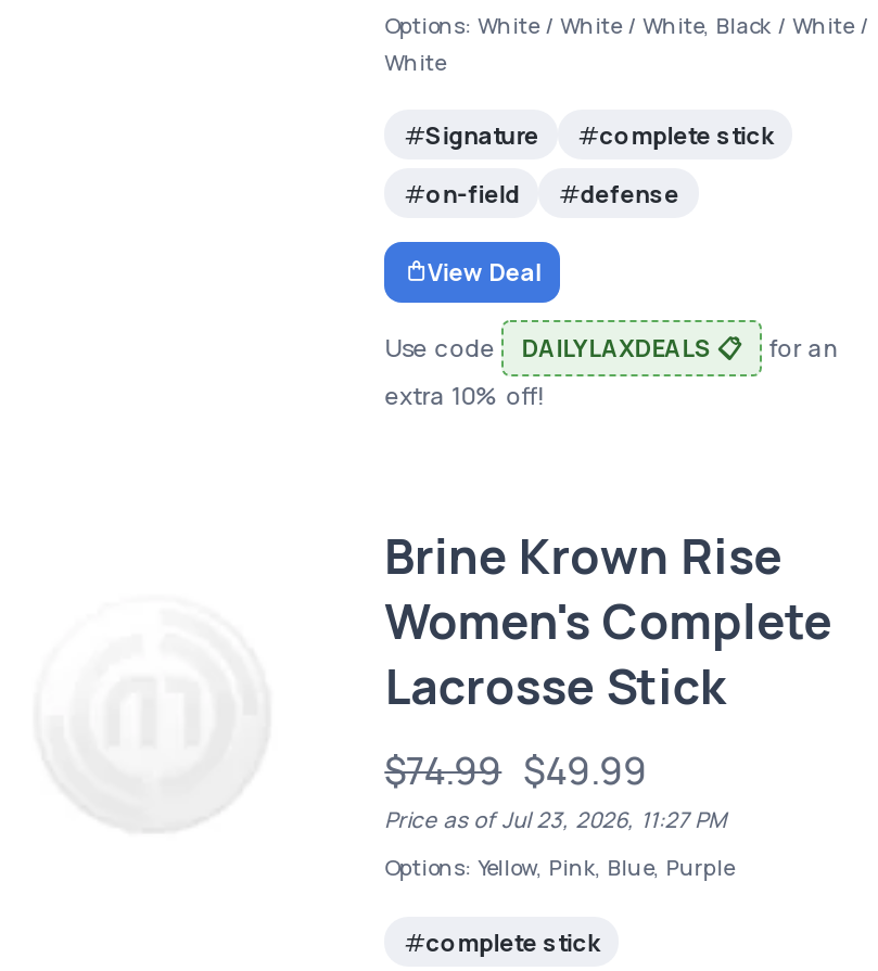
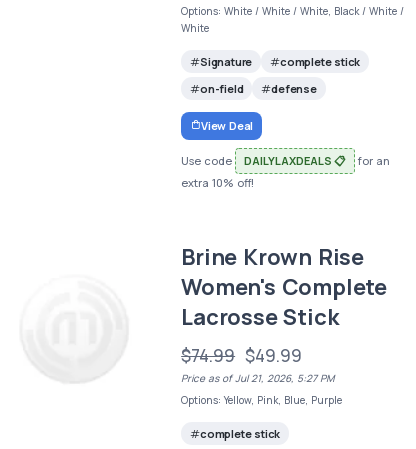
- Price as of Jul 23, 2026, 11:27 PM
+ Price as of Jul 21, 2026, 5:27 PM
